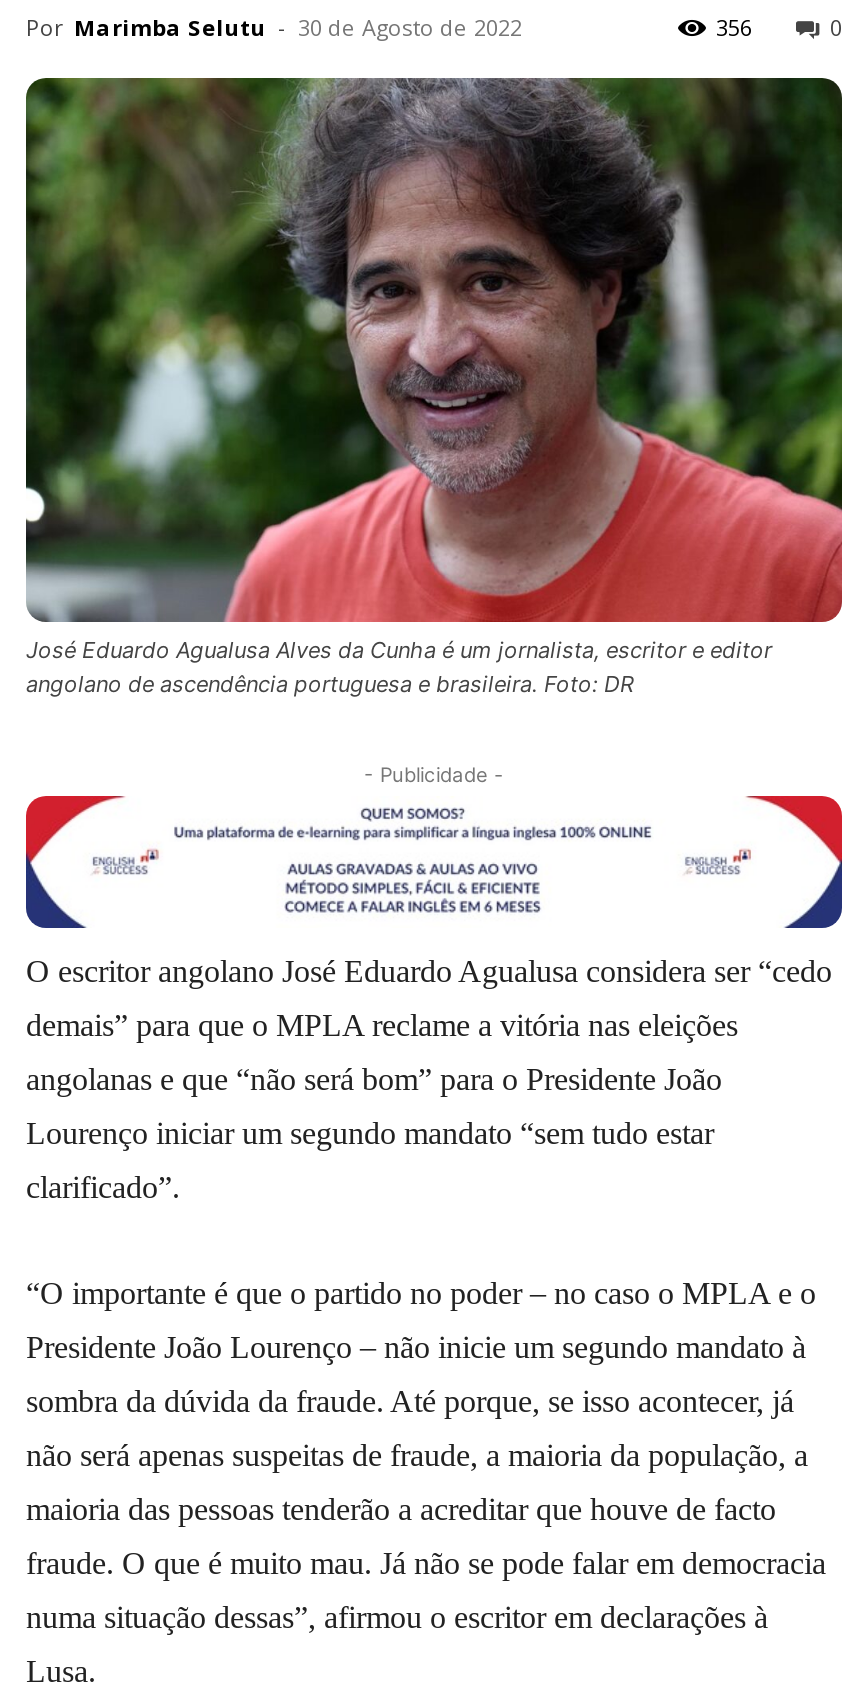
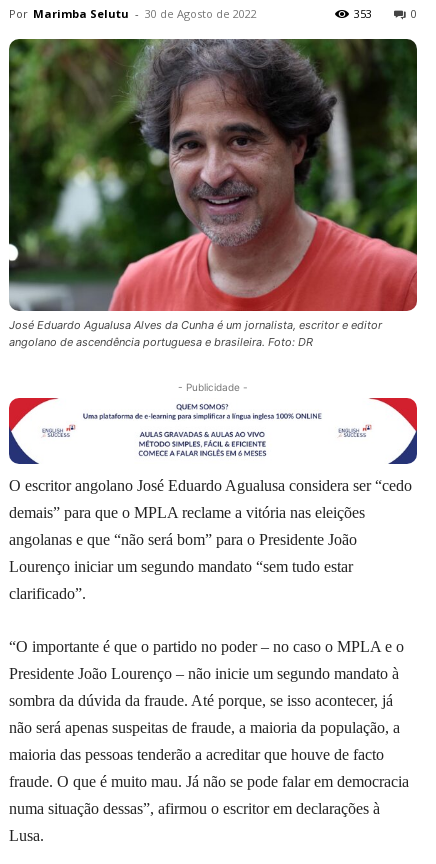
- 356
+ 353
